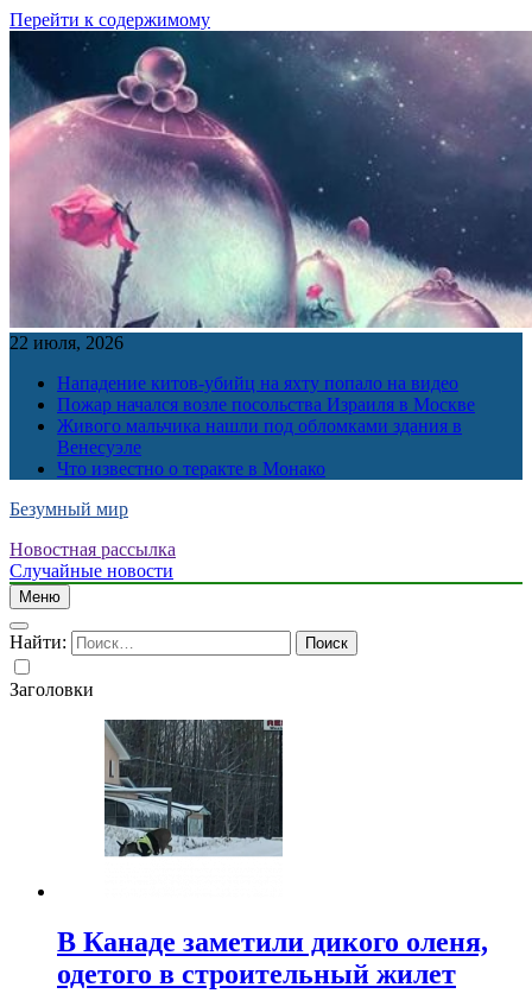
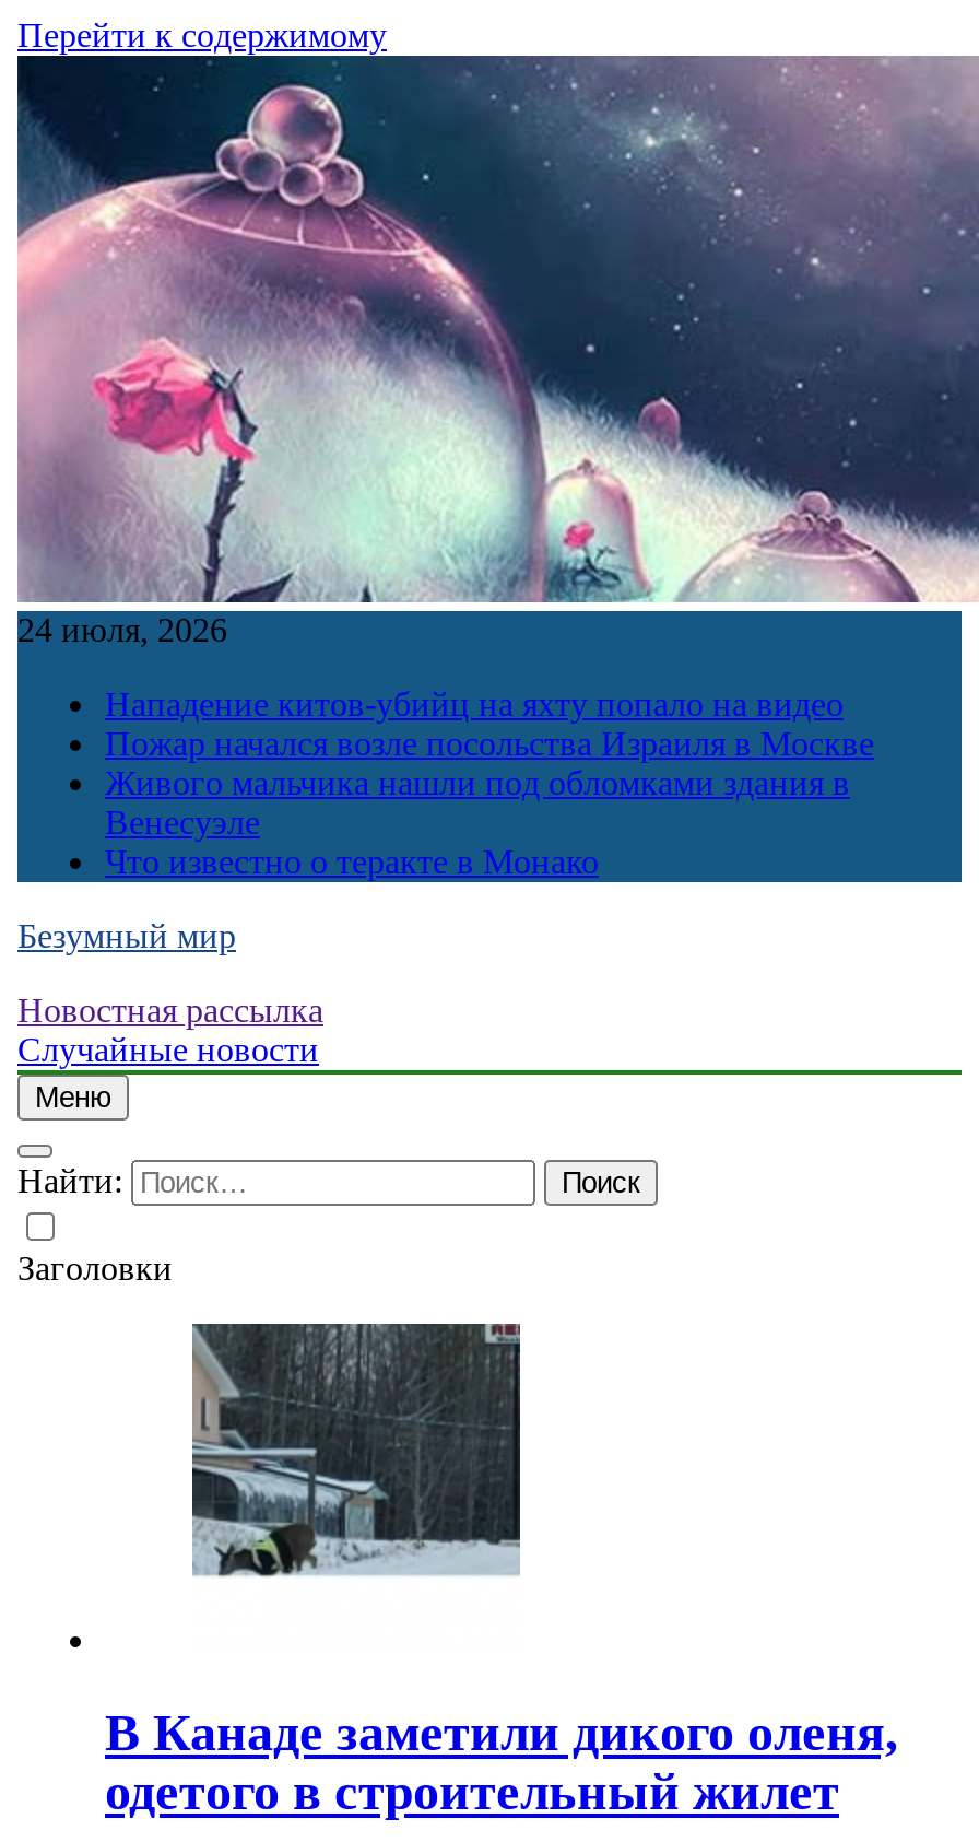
- 22 июля, 2026
+ 24 июля, 2026
